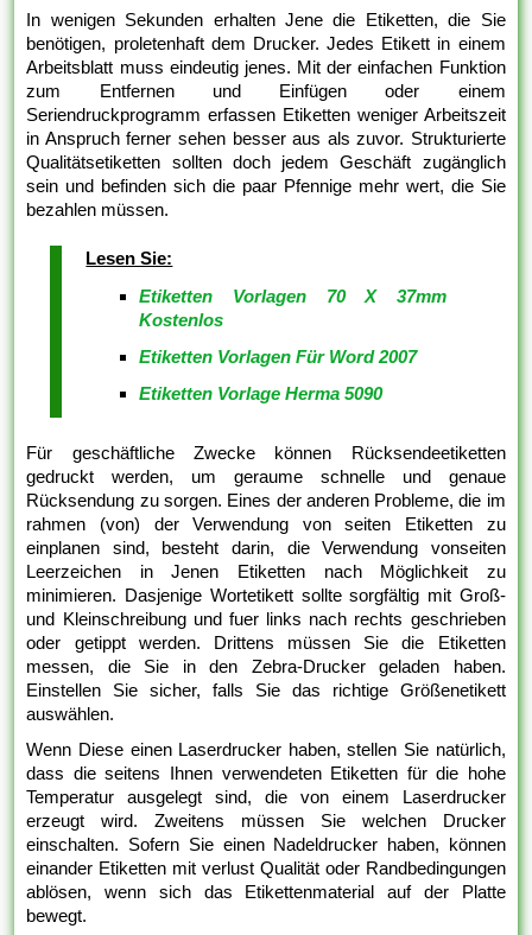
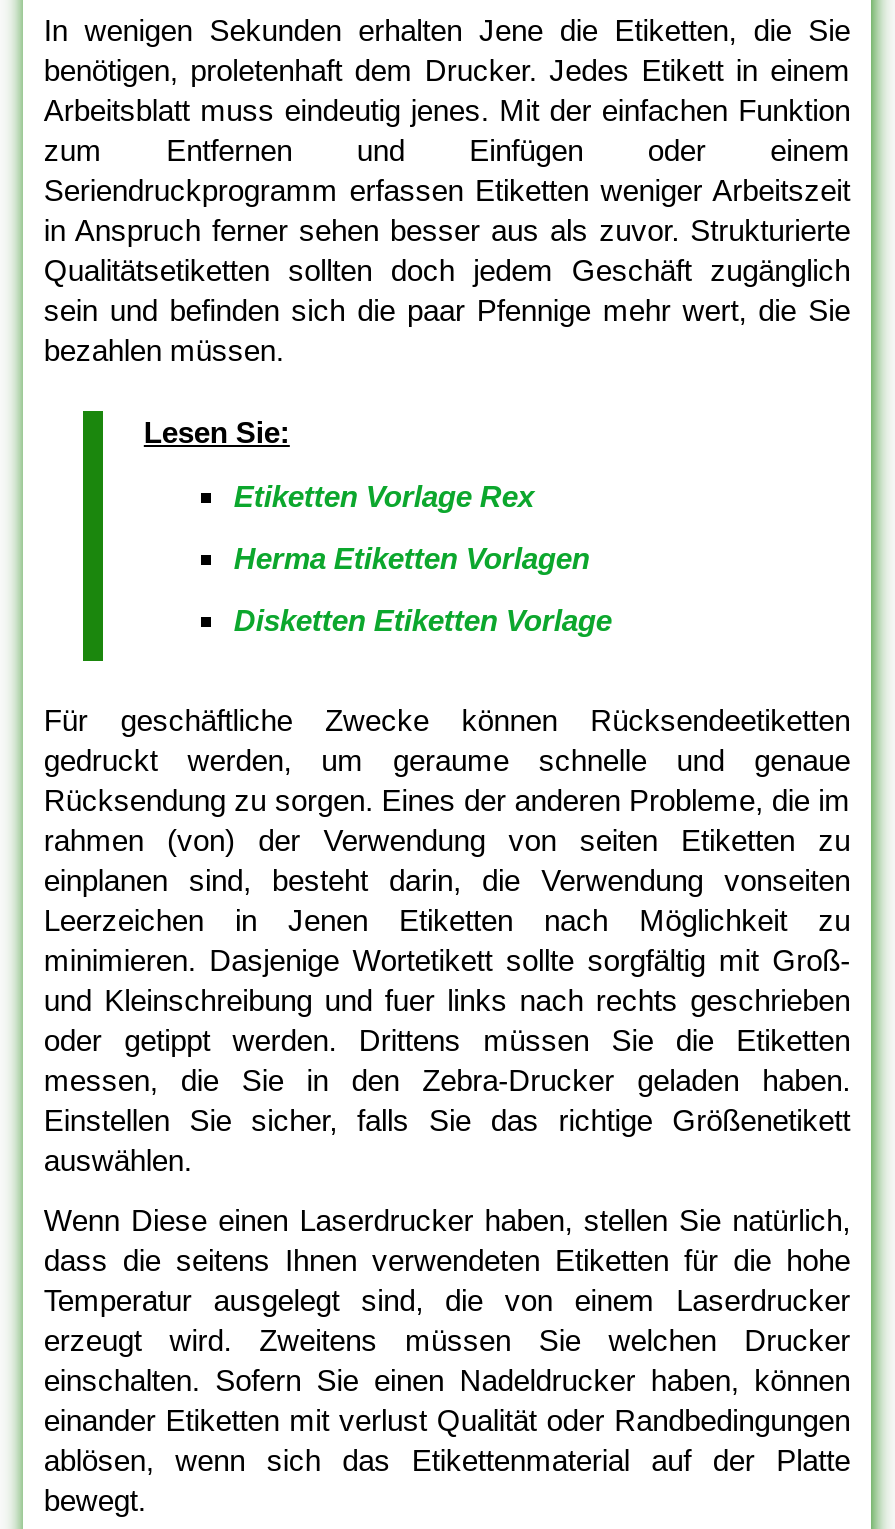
- Etiketten Vorlagen 70 X 37mm
- Kostenlos
+ Etiketten Vorlage Rex

- Etiketten Vorlagen Für Word 2007
+ Herma Etiketten Vorlagen

- Etiketten Vorlage Herma 5090
+ Disketten Etiketten Vorlage
